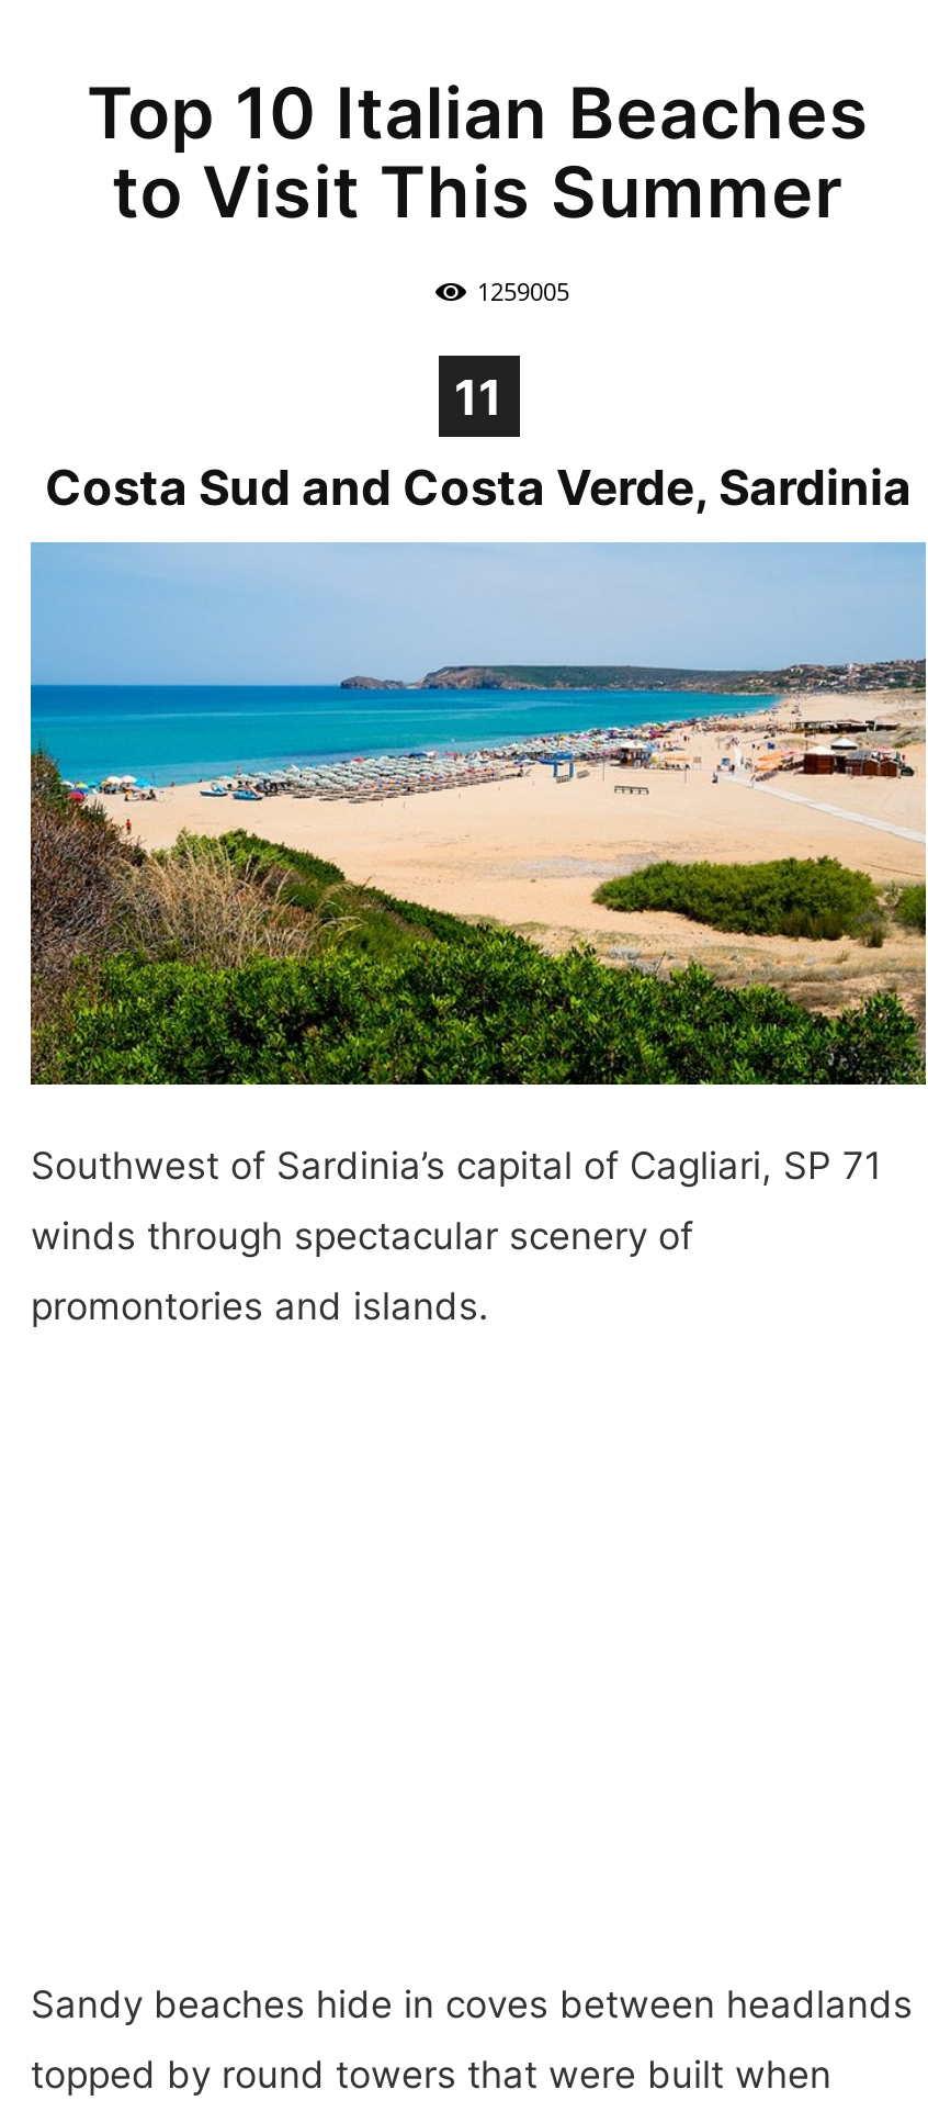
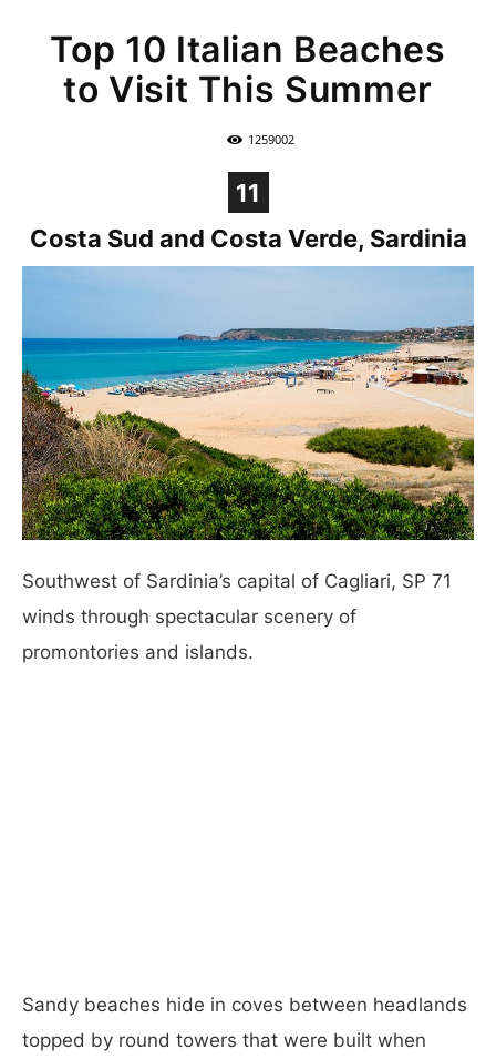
- 1259005
+ 1259002
